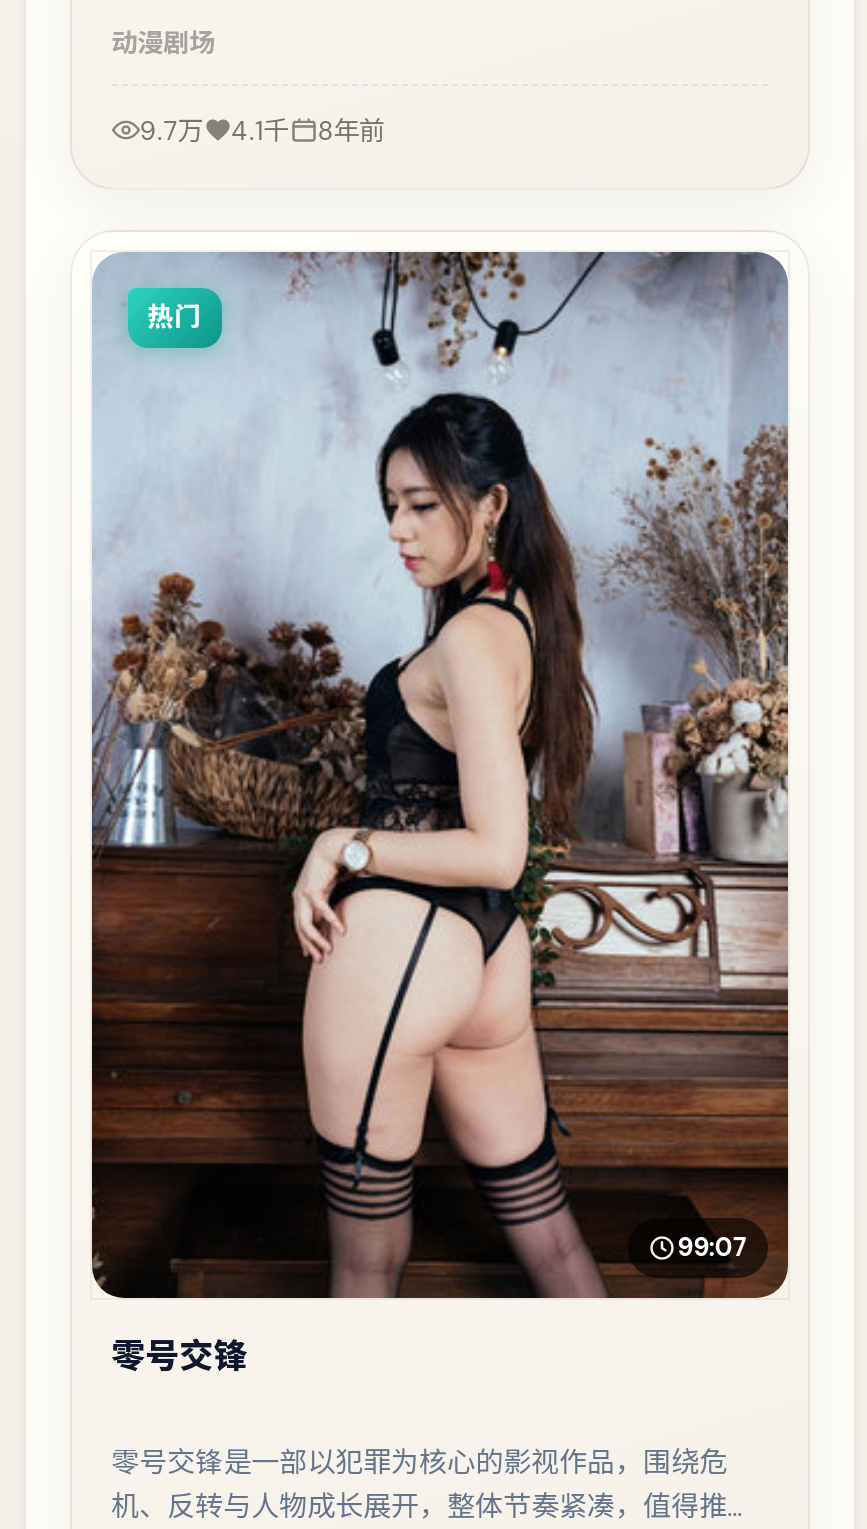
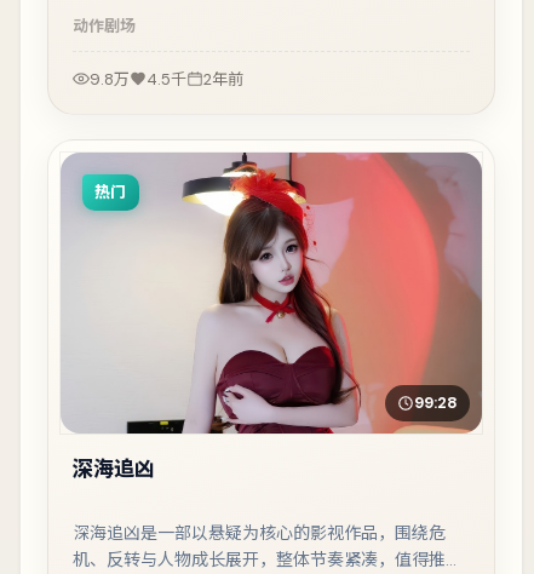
- 动漫剧场
+ 动作剧场

- 9.7万
+ 9.8万

- 4.1千
+ 4.5千

- 8年前
+ 2年前

- [image]
- 99:07
+ [image]
+ 99:28

- 零号交锋
+ 深海追凶

- 零号交锋是一部以犯罪为核心的影视作品，围绕危
+ 深海追凶是一部以悬疑为核心的影视作品，围绕危
